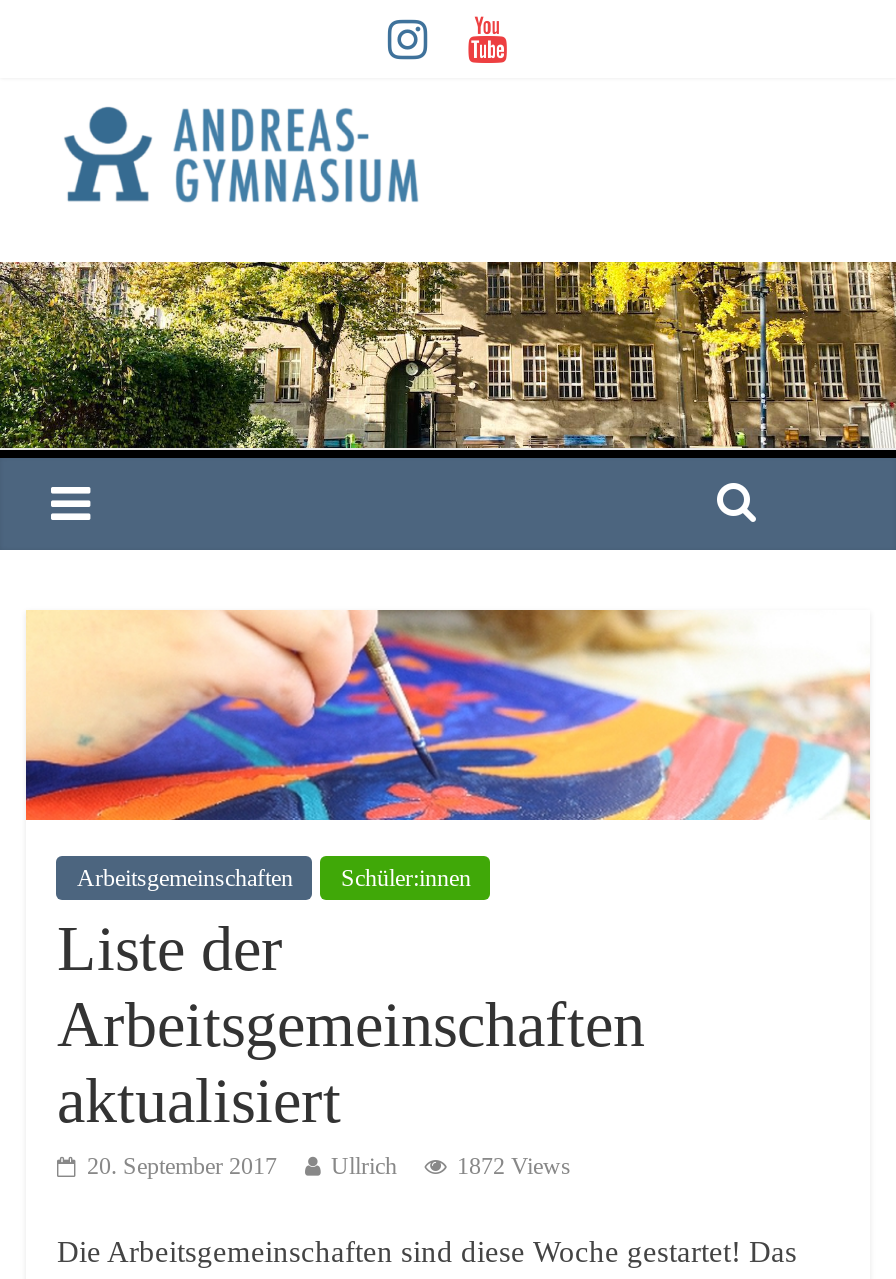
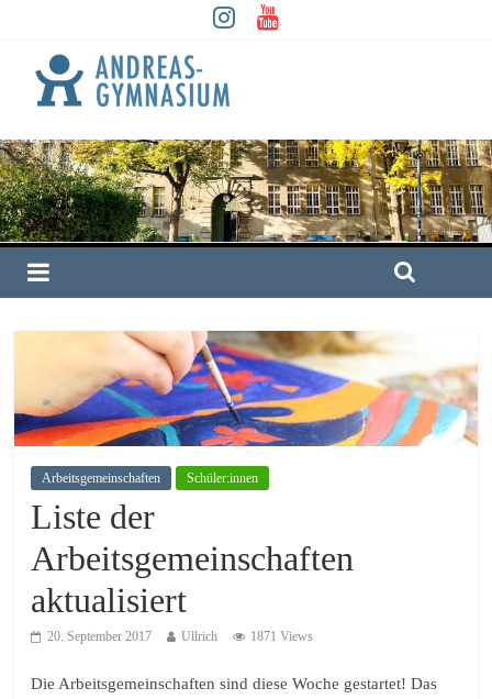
- 1872 Views
+ 1871 Views
